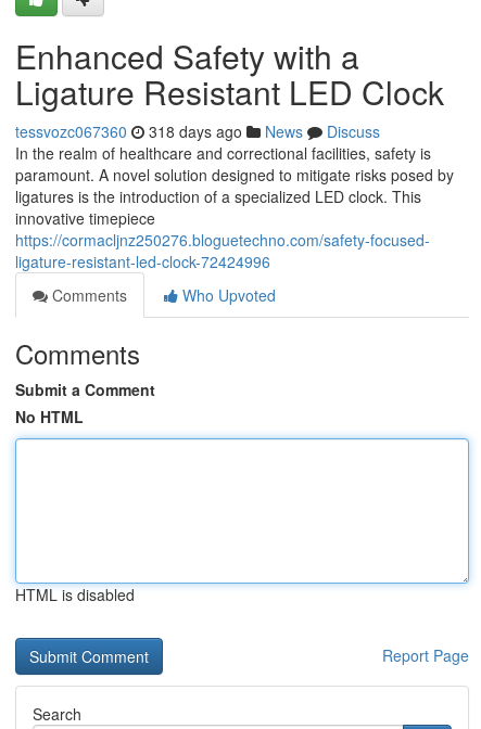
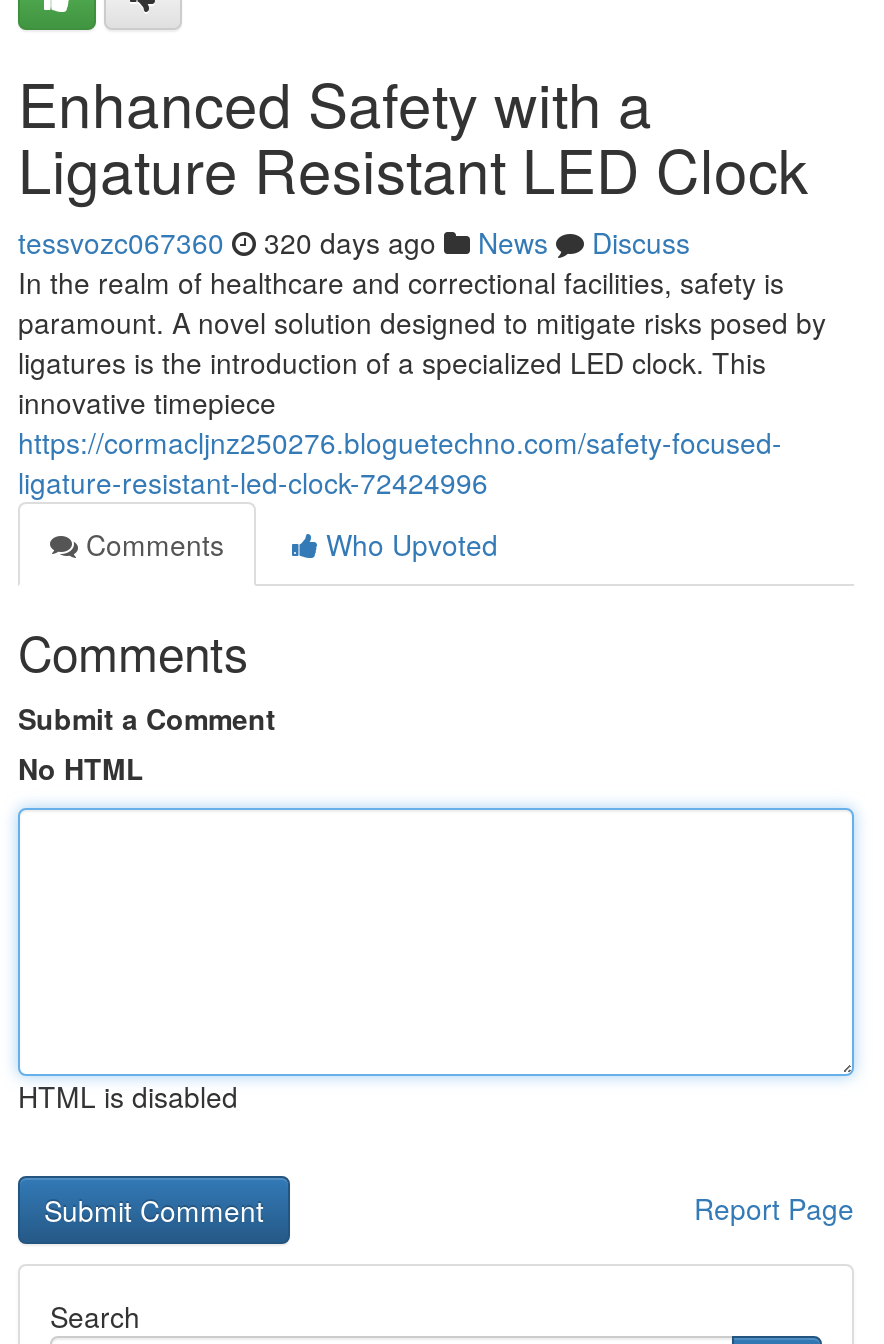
- tessvozc067360 318 days ago News Discuss
+ tessvozc067360 320 days ago News Discuss
